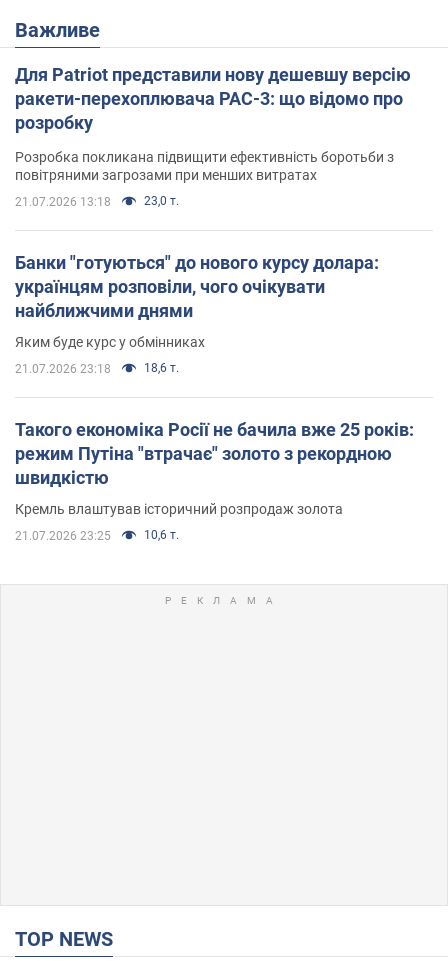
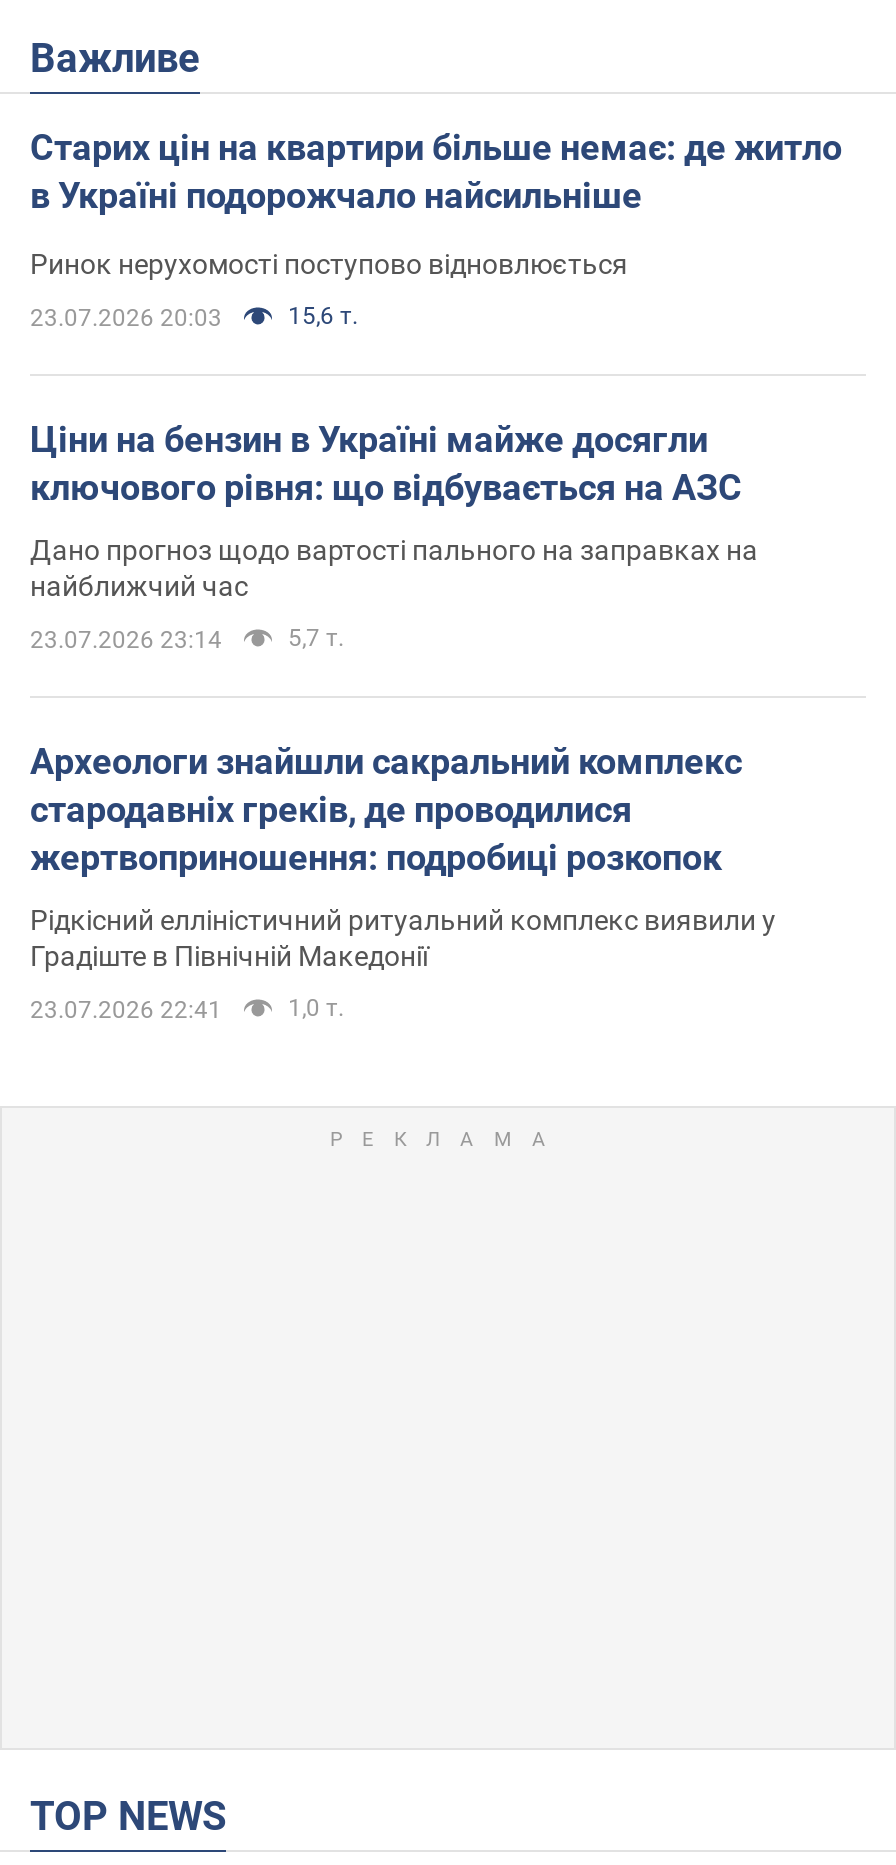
- Для Patriot представили нову дешевшу версію
- ракети-перехоплювача PAC-3: що відомо про
- розробку
+ Старих цін на квартири більше немає: де житло
+ в Україні подорожчало найсильніше

- Розробка покликана підвищити ефективність боротьби з
- повітряними загрозами при менших витратах
+ Ринок нерухомості поступово відновлюється

- 21.07.2026 13:18
- 23,0 т.
+ 23.07.2026 20:03
+ 15,6 т.

- Банки "готуються" до нового курсу долара:
- українцям розповіли, чого очікувати
- найближчими днями
+ Ціни на бензин в Україні майже досягли
+ ключового рівня: що відбувається на АЗС

- Яким буде курс у обмінниках
+ Дано прогноз щодо вартості пального на заправках на
+ найближчий час

- 21.07.2026 23:18
- 18,6 т.
+ 23.07.2026 23:14
+ 5,7 т.

- Такого економіка Росії не бачила вже 25 років:
- режим Путіна "втрачає" золото з рекордною
- швидкістю
+ Археологи знайшли сакральний комплекс
+ стародавніх греків, де проводилися
+ жертвоприношення: подробиці розкопок

- Кремль влаштував історичний розпродаж золота
+ Рідкісний елліністичний ритуальний комплекс виявили у
+ Градіште в Північній Македонії

- 21.07.2026 23:25
- 10,6 т.
+ 23.07.2026 22:41
+ 1,0 т.
